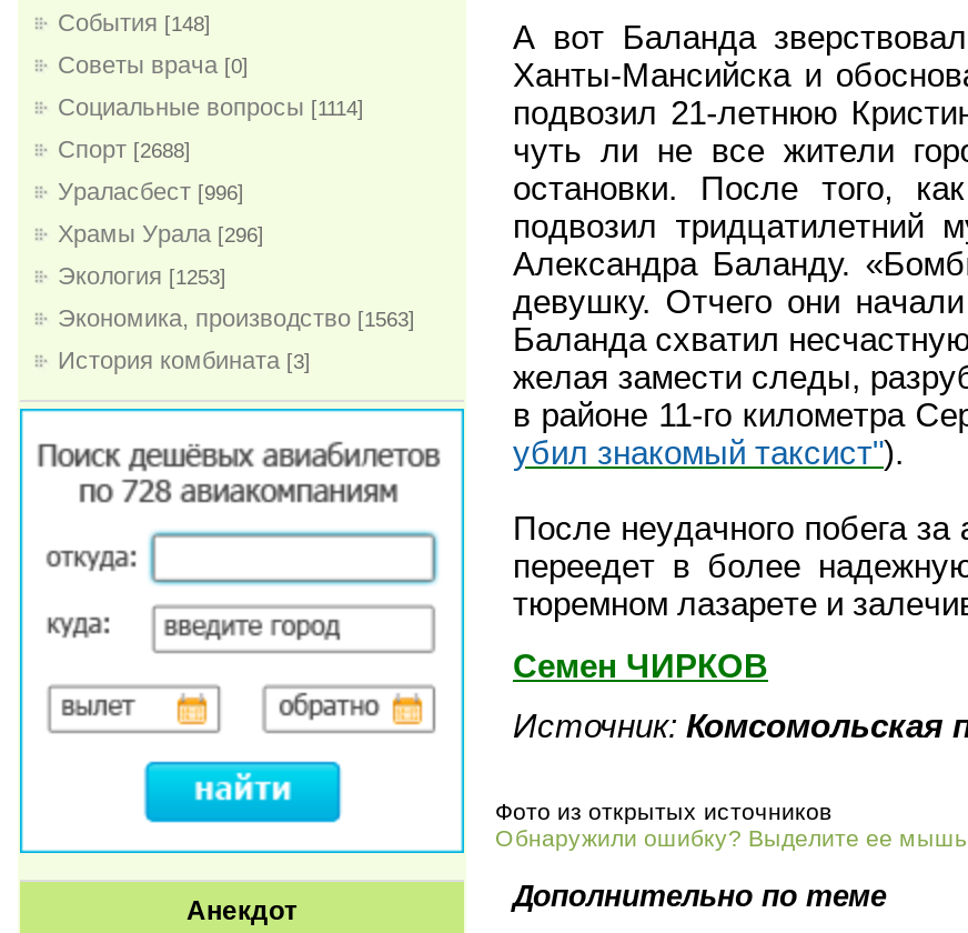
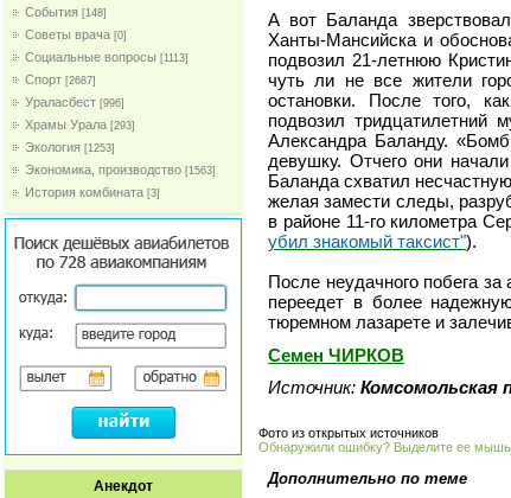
- Социальные вопросы [1114]
+ Социальные вопросы [1113]

- Спорт [2688]
+ Спорт [2687]

- Храмы Урала [296]
+ Храмы Урала [293]
